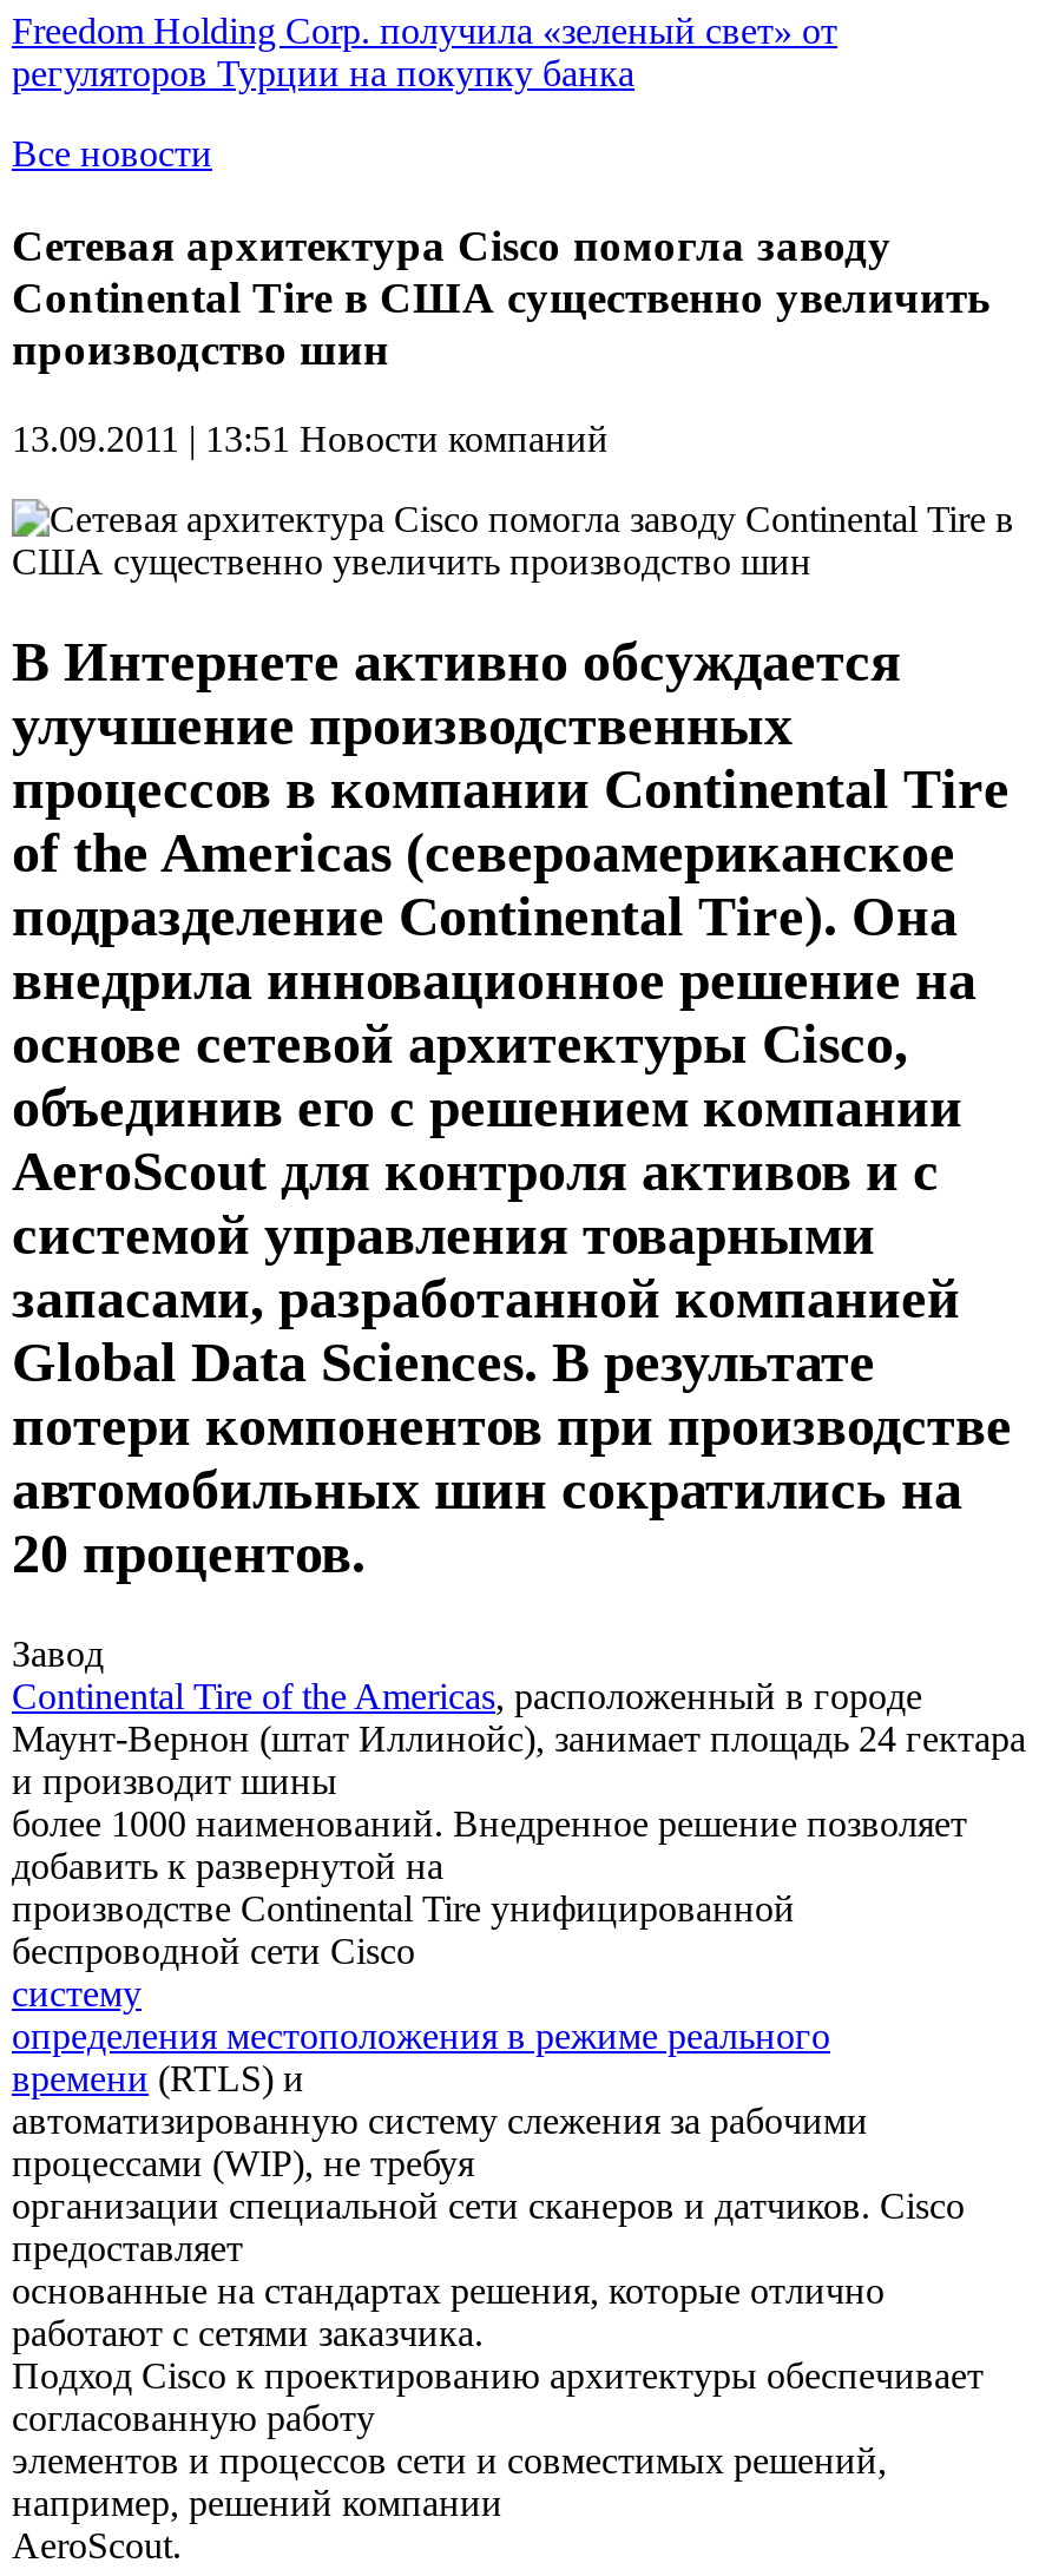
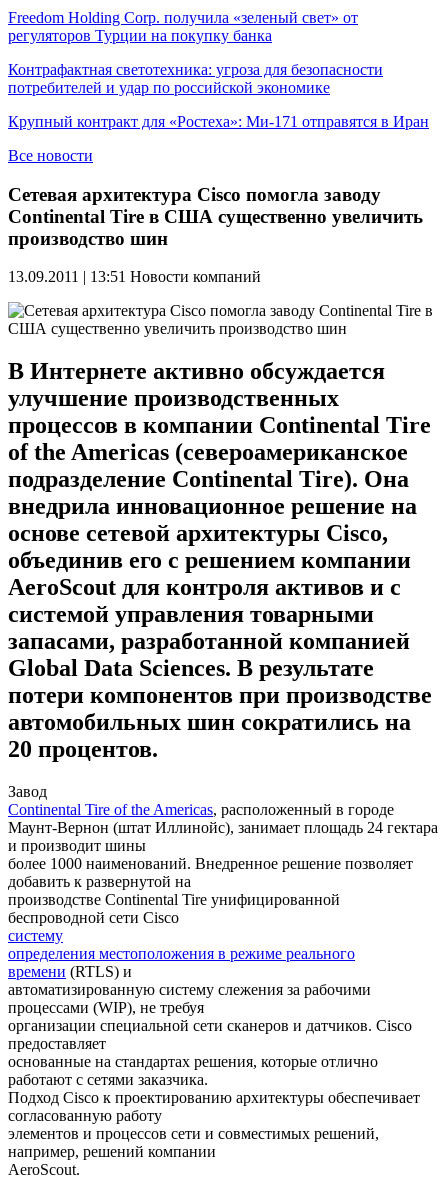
+ Контрафактная светотехника: угроза для безопасности
+ потребителей и удар по российской экономике
+ Крупный контракт для «Ростеха»: Ми-171 отправятся в Иран
